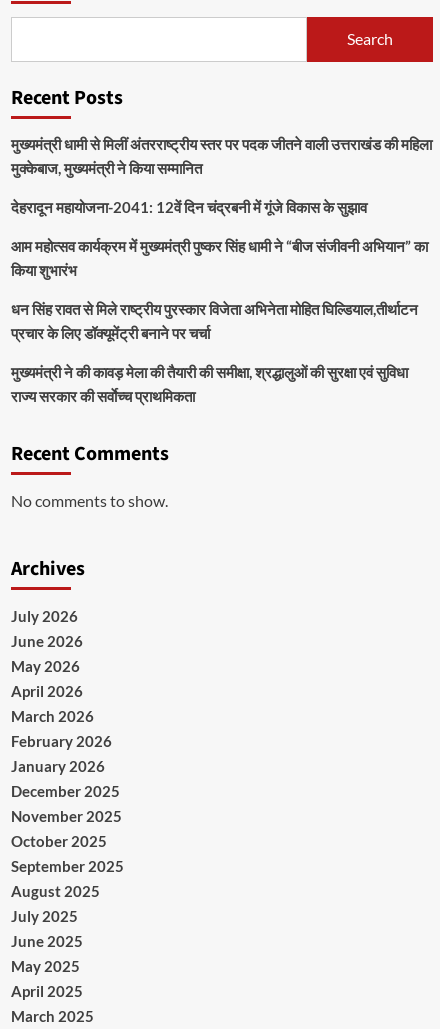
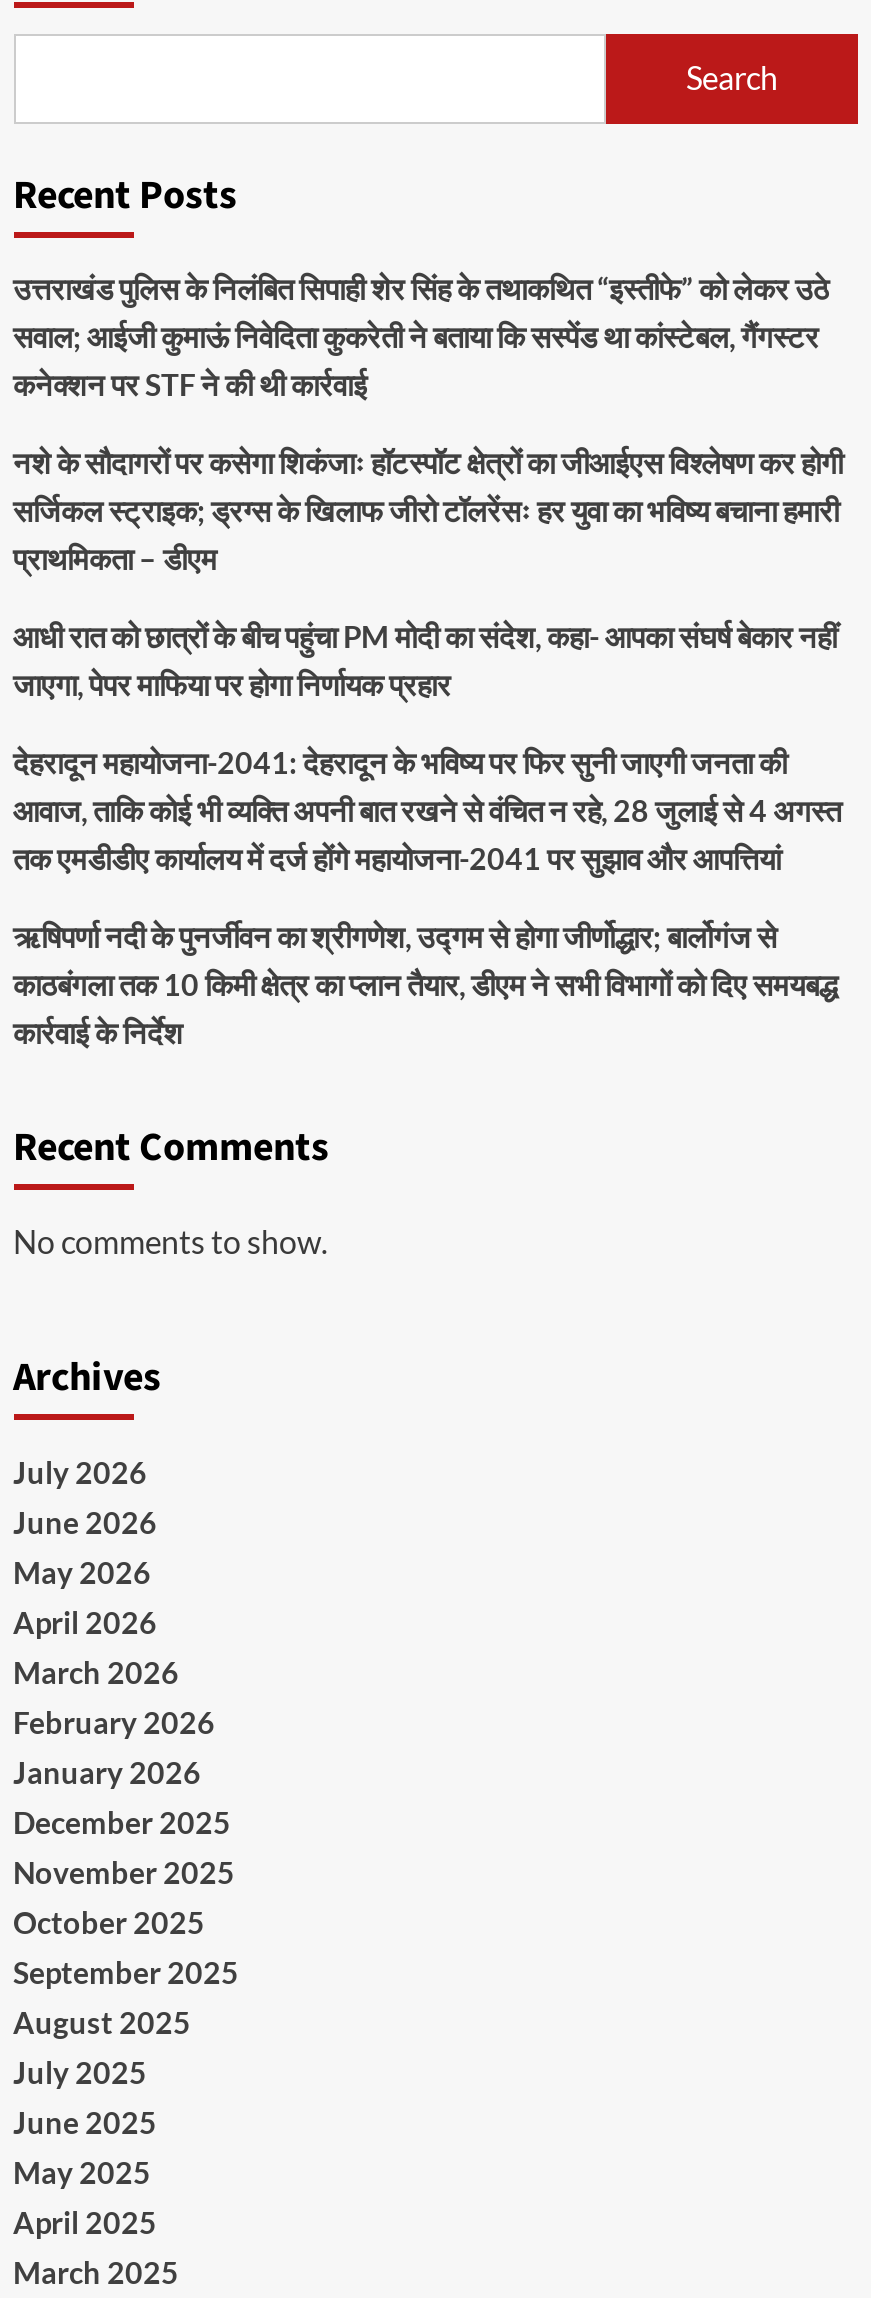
- मुख्यमंत्री धामी से मिलीं अंतरराष्ट्रीय स्तर पर पदक जीतने वाली उत्तराखंड की महिला
- मुक्केबाज, मुख्यमंत्री ने किया सम्मानित
+ उत्तराखंड पुलिस के निलंबित सिपाही शेर सिंह के तथाकथित “इस्तीफे” को लेकर उठे
+ सवाल; आईजी कुमाऊं निवेदिता कुकरेती ने बताया कि सस्पेंड था कांस्टेबल, गैंगस्टर
+ कनेक्शन पर STF ने की थी कार्रवाई

- देहरादून महायोजना-2041: 12वें दिन चंद्रबनी में गूंजे विकास के सुझाव
+ नशे के सौदागरों पर कसेगा शिकंजाः हॉटस्पॉट क्षेत्रों का जीआईएस विश्लेषण कर होगी
+ सर्जिकल स्ट्राइक; ड्रग्स के खिलाफ जीरो टॉलरेंसः हर युवा का भविष्य बचाना हमारी
+ प्राथमिकता – डीएम

- आम महोत्सव कार्यक्रम में मुख्यमंत्री पुष्कर सिंह धामी ने “बीज संजीवनी अभियान” का
- किया शुभारंभ
+ आधी रात को छात्रों के बीच पहुंचा PM मोदी का संदेश, कहा- आपका संघर्ष बेकार नहीं
+ जाएगा, पेपर माफिया पर होगा निर्णायक प्रहार

- धन सिंह रावत से मिले राष्ट्रीय पुरस्कार विजेता अभिनेता मोहित घिल्डियाल,तीर्थाटन
- प्रचार के लिए डॉक्यूमेंट्री बनाने पर चर्चा
+ देहरादून महायोजना-2041: देहरादून के भविष्य पर फिर सुनी जाएगी जनता की
+ आवाज, ताकि कोई भी व्यक्ति अपनी बात रखने से वंचित न रहे, 28 जुलाई से 4 अगस्त
+ तक एमडीडीए कार्यालय में दर्ज होंगे महायोजना-2041 पर सुझाव और आपत्तियां

- मुख्यमंत्री ने की कावड़ मेला की तैयारी की समीक्षा, श्रद्धालुओं की सुरक्षा एवं सुविधा
- राज्य सरकार की सर्वाेच्च प्राथमिकता
+ ऋषिपर्णा नदी के पुनर्जीवन का श्रीगणेश, उद्गम से होगा जीर्णोद्धार; बार्लोगंज से
+ काठबंगला तक 10 किमी क्षेत्र का प्लान तैयार, डीएम ने सभी विभागों को दिए समयबद्ध
+ कार्रवाई के निर्देश
